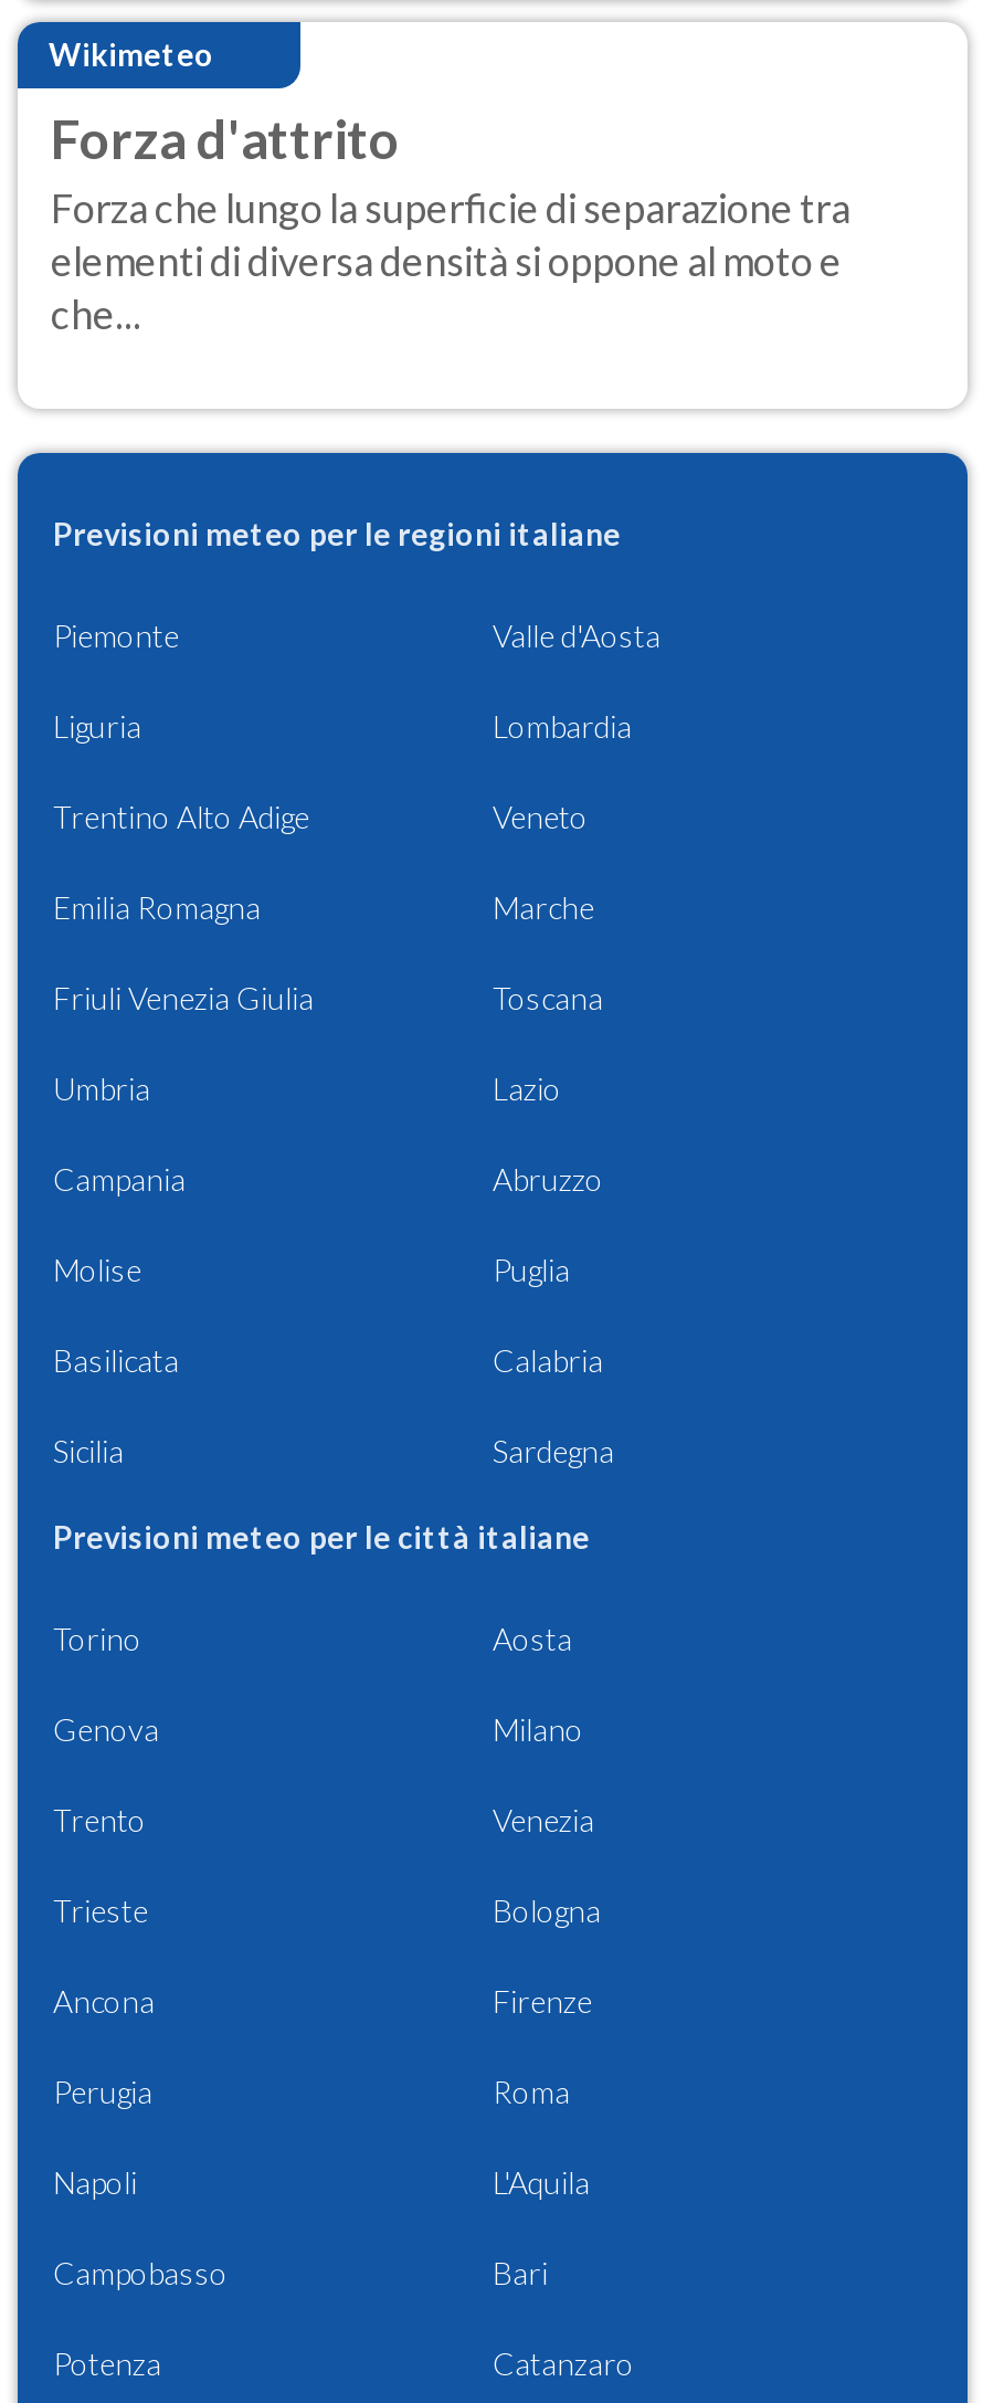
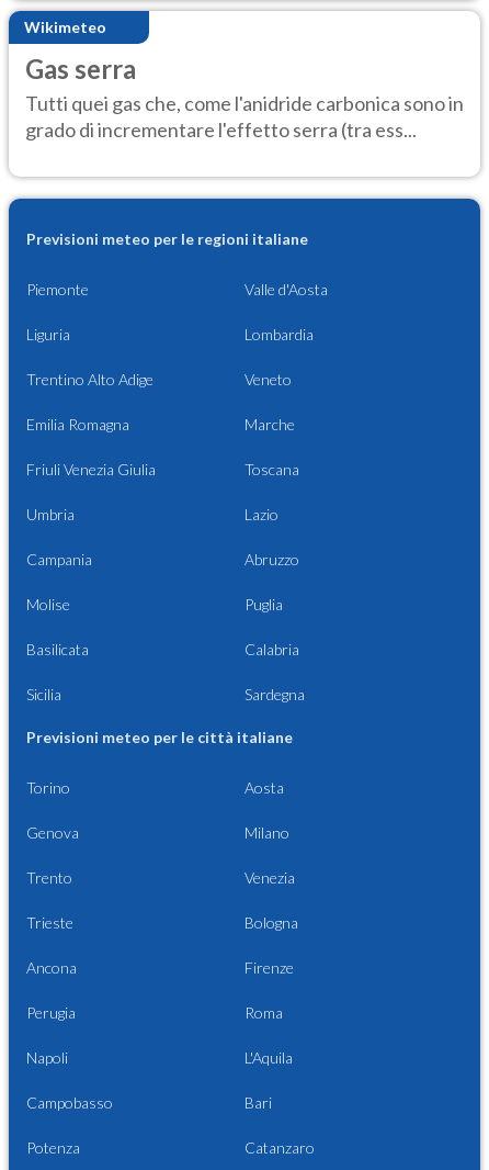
- Forza d'attrito
- Forza che lungo la superficie di separazione tra
- elementi di diversa densità si oppone al moto e
- che...
+ Gas serra
+ Tutti quei gas che, come l'anidride carbonica sono in
+ grado di incrementare l'effetto serra (tra ess...
